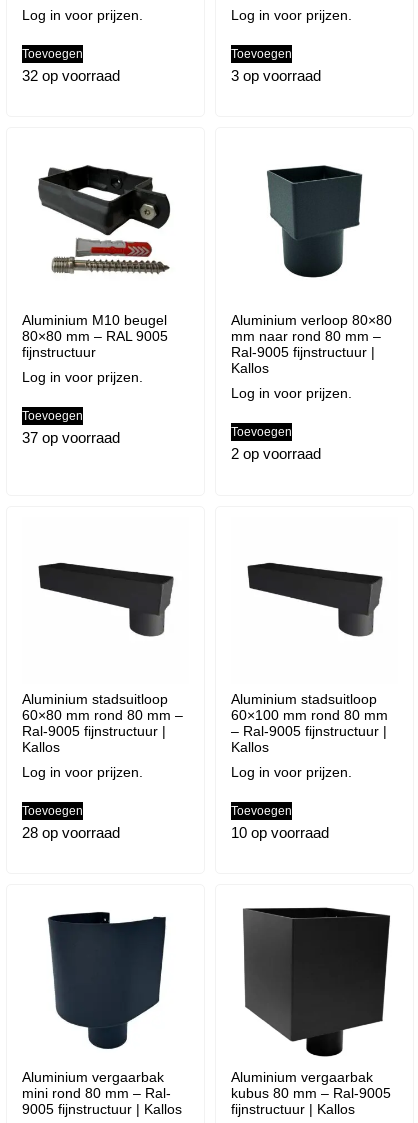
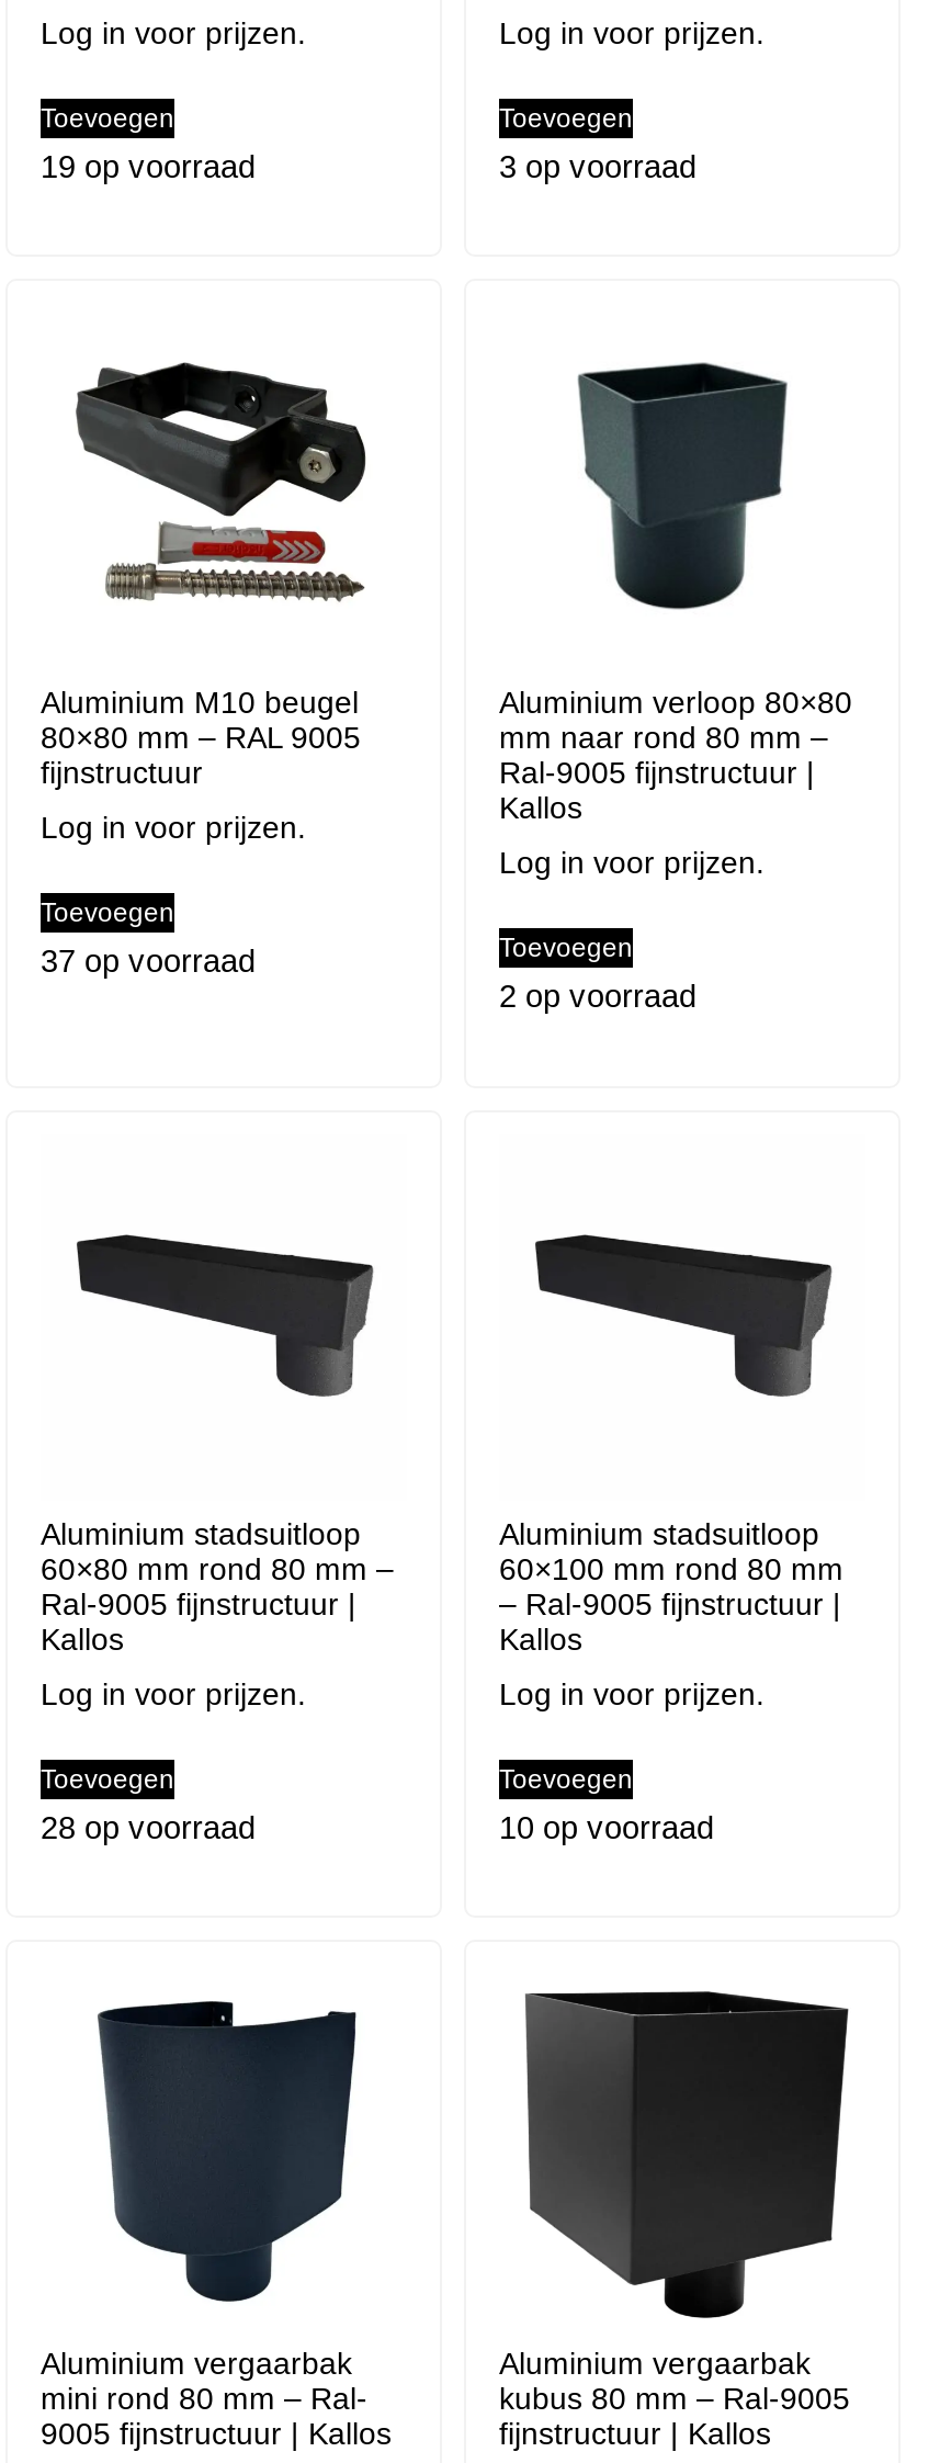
- 32 op voorraad
+ 19 op voorraad
